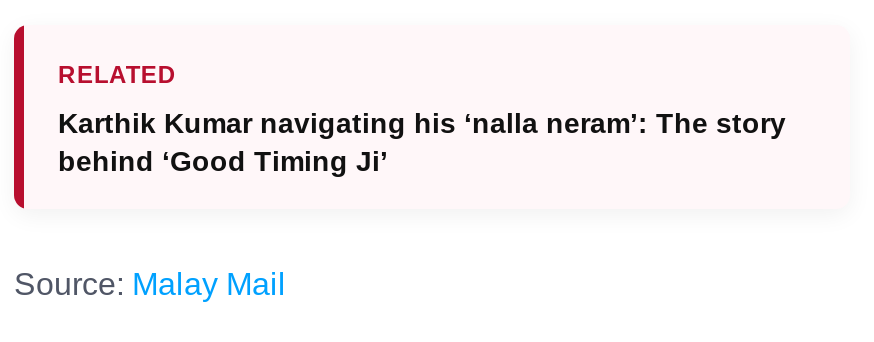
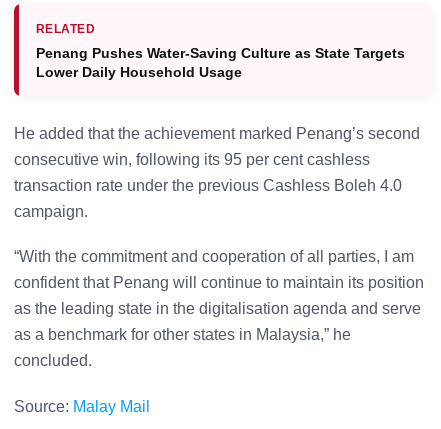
- Karthik Kumar navigating his ‘nalla neram’: The story
- behind ‘Good Timing Ji’
+ Penang Pushes Water-Saving Culture as State Targets
+ Lower Daily Household Usage
+ He added that the achievement marked Penang’s second
+ consecutive win, following its 95 per cent cashless
+ transaction rate under the previous Cashless Boleh 4.0
+ campaign.
+ “With the commitment and cooperation of all parties, I am
+ confident that Penang will continue to maintain its position
+ as the leading state in the digitalisation agenda and serve
+ as a benchmark for other states in Malaysia,” he
+ concluded.
